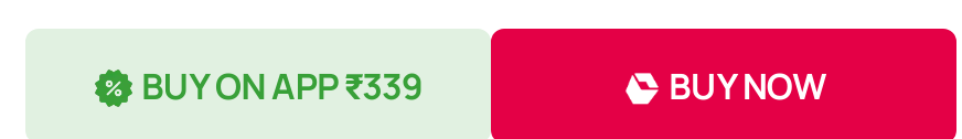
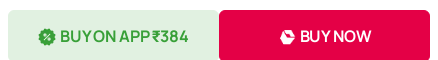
- BUY ON APP ₹339
+ BUY ON APP ₹384
